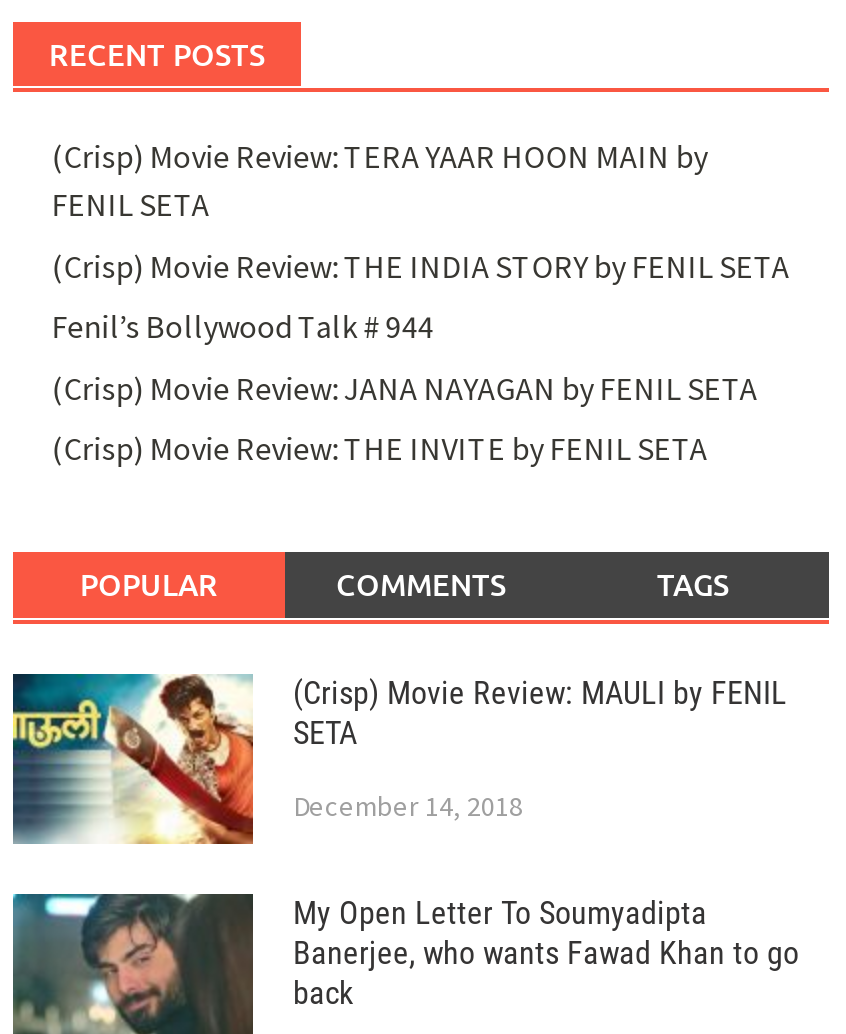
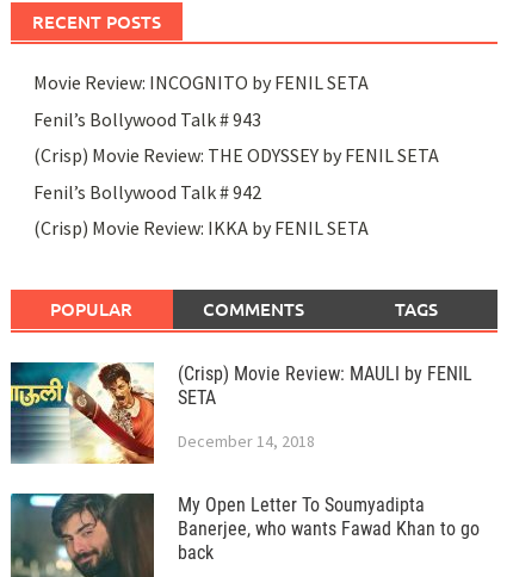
- (Crisp) Movie Review: TERA YAAR HOON MAIN by
- FENIL SETA
+ Movie Review: INCOGNITO by FENIL SETA

- (Crisp) Movie Review: THE INDIA STORY by FENIL SETA
+ Fenil’s Bollywood Talk # 943

- Fenil’s Bollywood Talk # 944
+ (Crisp) Movie Review: THE ODYSSEY by FENIL SETA

- (Crisp) Movie Review: JANA NAYAGAN by FENIL SETA
+ Fenil’s Bollywood Talk # 942

- (Crisp) Movie Review: THE INVITE by FENIL SETA
+ (Crisp) Movie Review: IKKA by FENIL SETA
